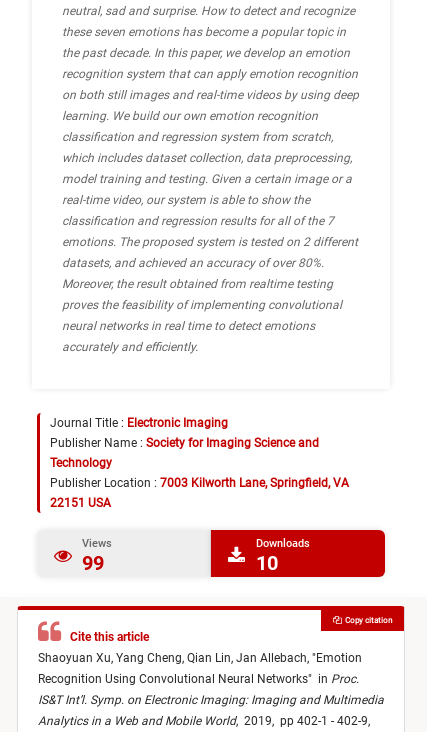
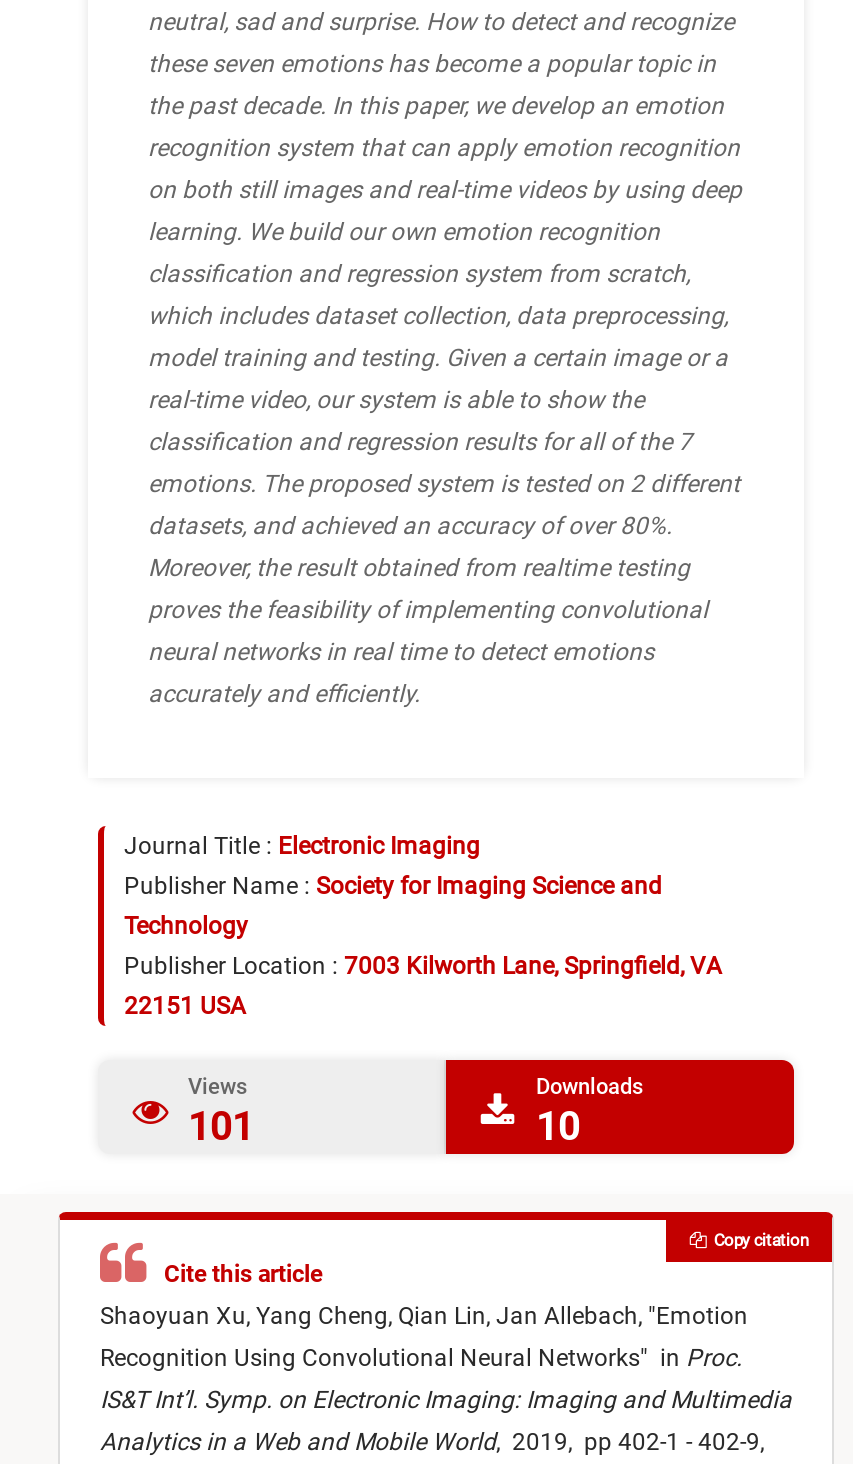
- 99
+ 101
